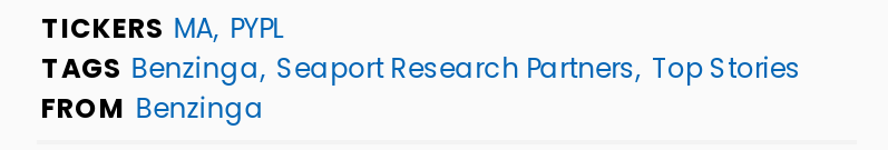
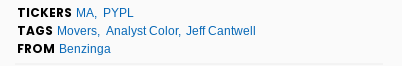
- TAGS Benzinga Seaport Research Partners Top Stories
+ TAGS Movers Analyst Color Jeff Cantwell
